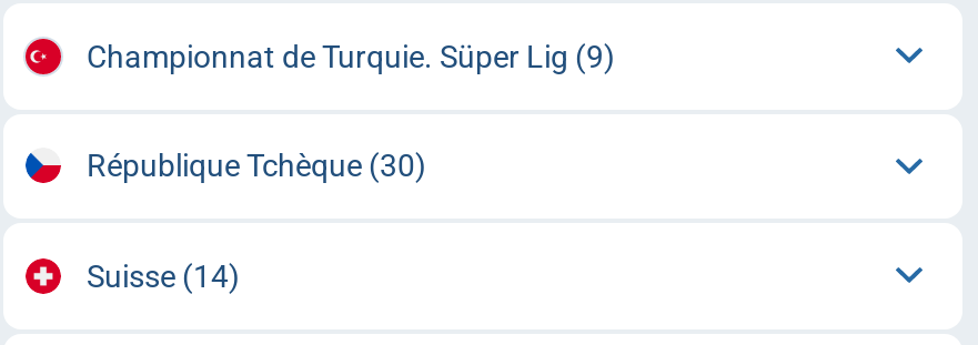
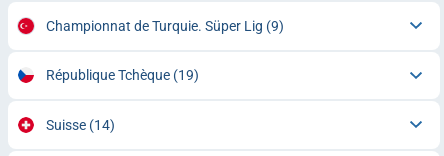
- République Tchèque (30)
+ République Tchèque (19)
